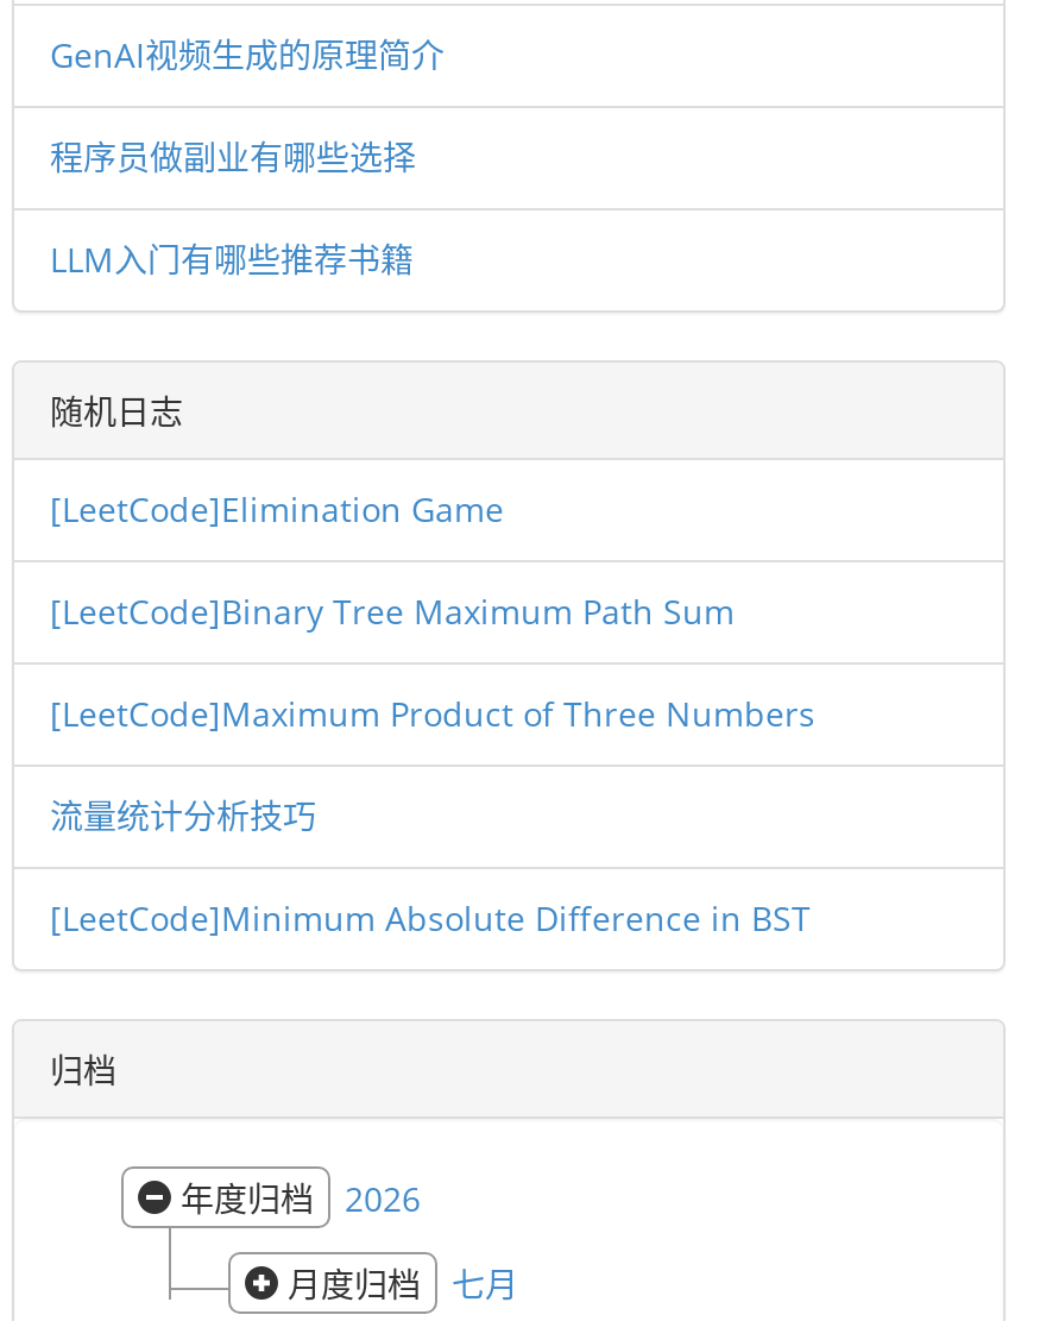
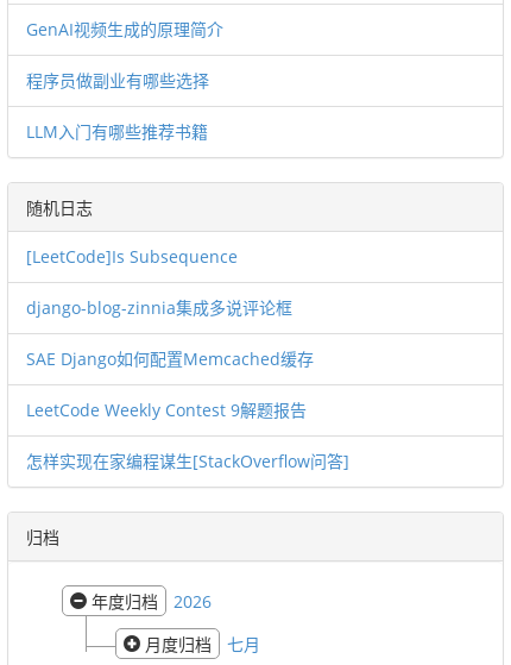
- [LeetCode]Elimination Game
+ [LeetCode]Is Subsequence

- [LeetCode]Binary Tree Maximum Path Sum
+ django-blog-zinnia集成多说评论框

- [LeetCode]Maximum Product of Three Numbers
+ SAE Django如何配置Memcached缓存

- 流量统计分析技巧
+ LeetCode Weekly Contest 9解题报告

- [LeetCode]Minimum Absolute Difference in BST
+ 怎样实现在家编程谋生[StackOverflow问答]
